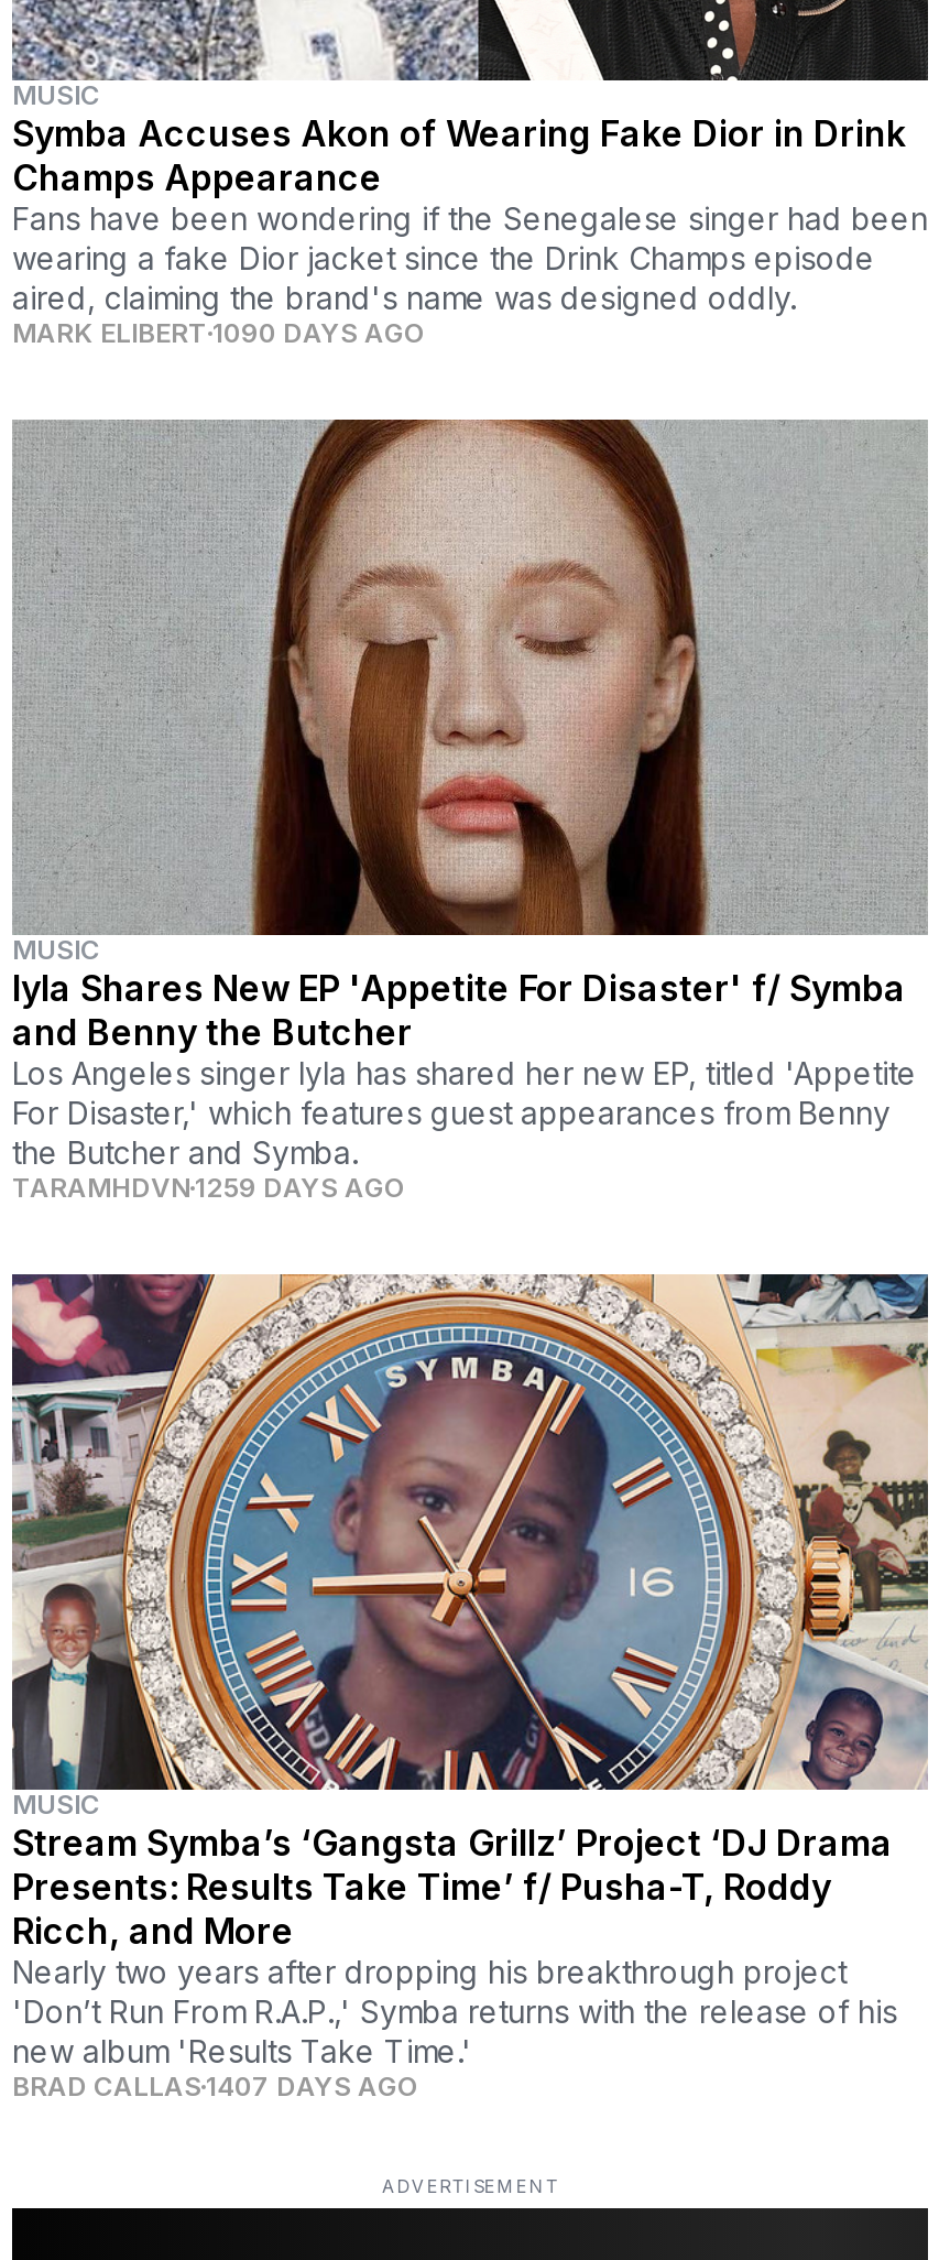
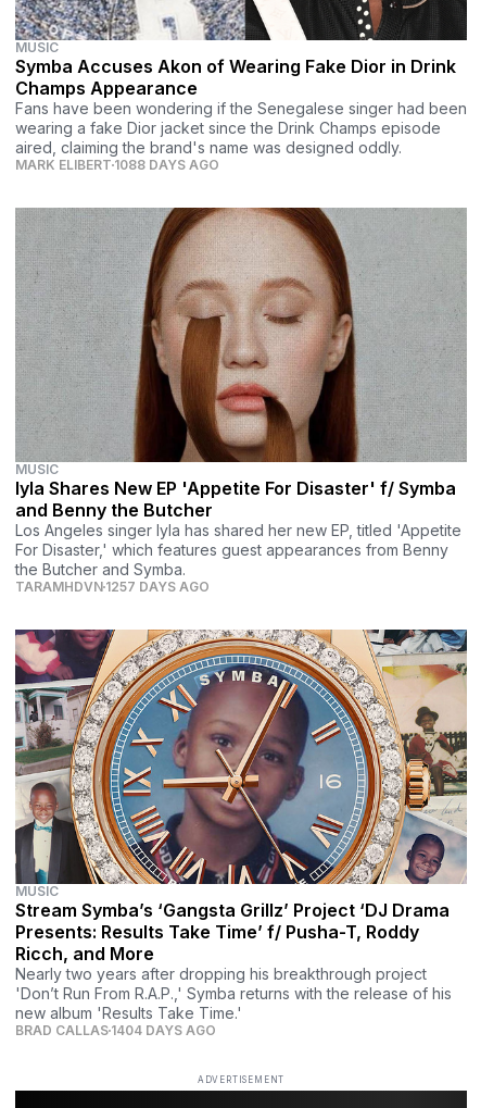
- MARK ELIBERT 1090 DAYS AGO
+ MARK ELIBERT 1088 DAYS AGO

- TARAMHDVN 1259 DAYS AGO
+ TARAMHDVN 1257 DAYS AGO

- BRAD CALLAS 1407 DAYS AGO
+ BRAD CALLAS 1404 DAYS AGO
